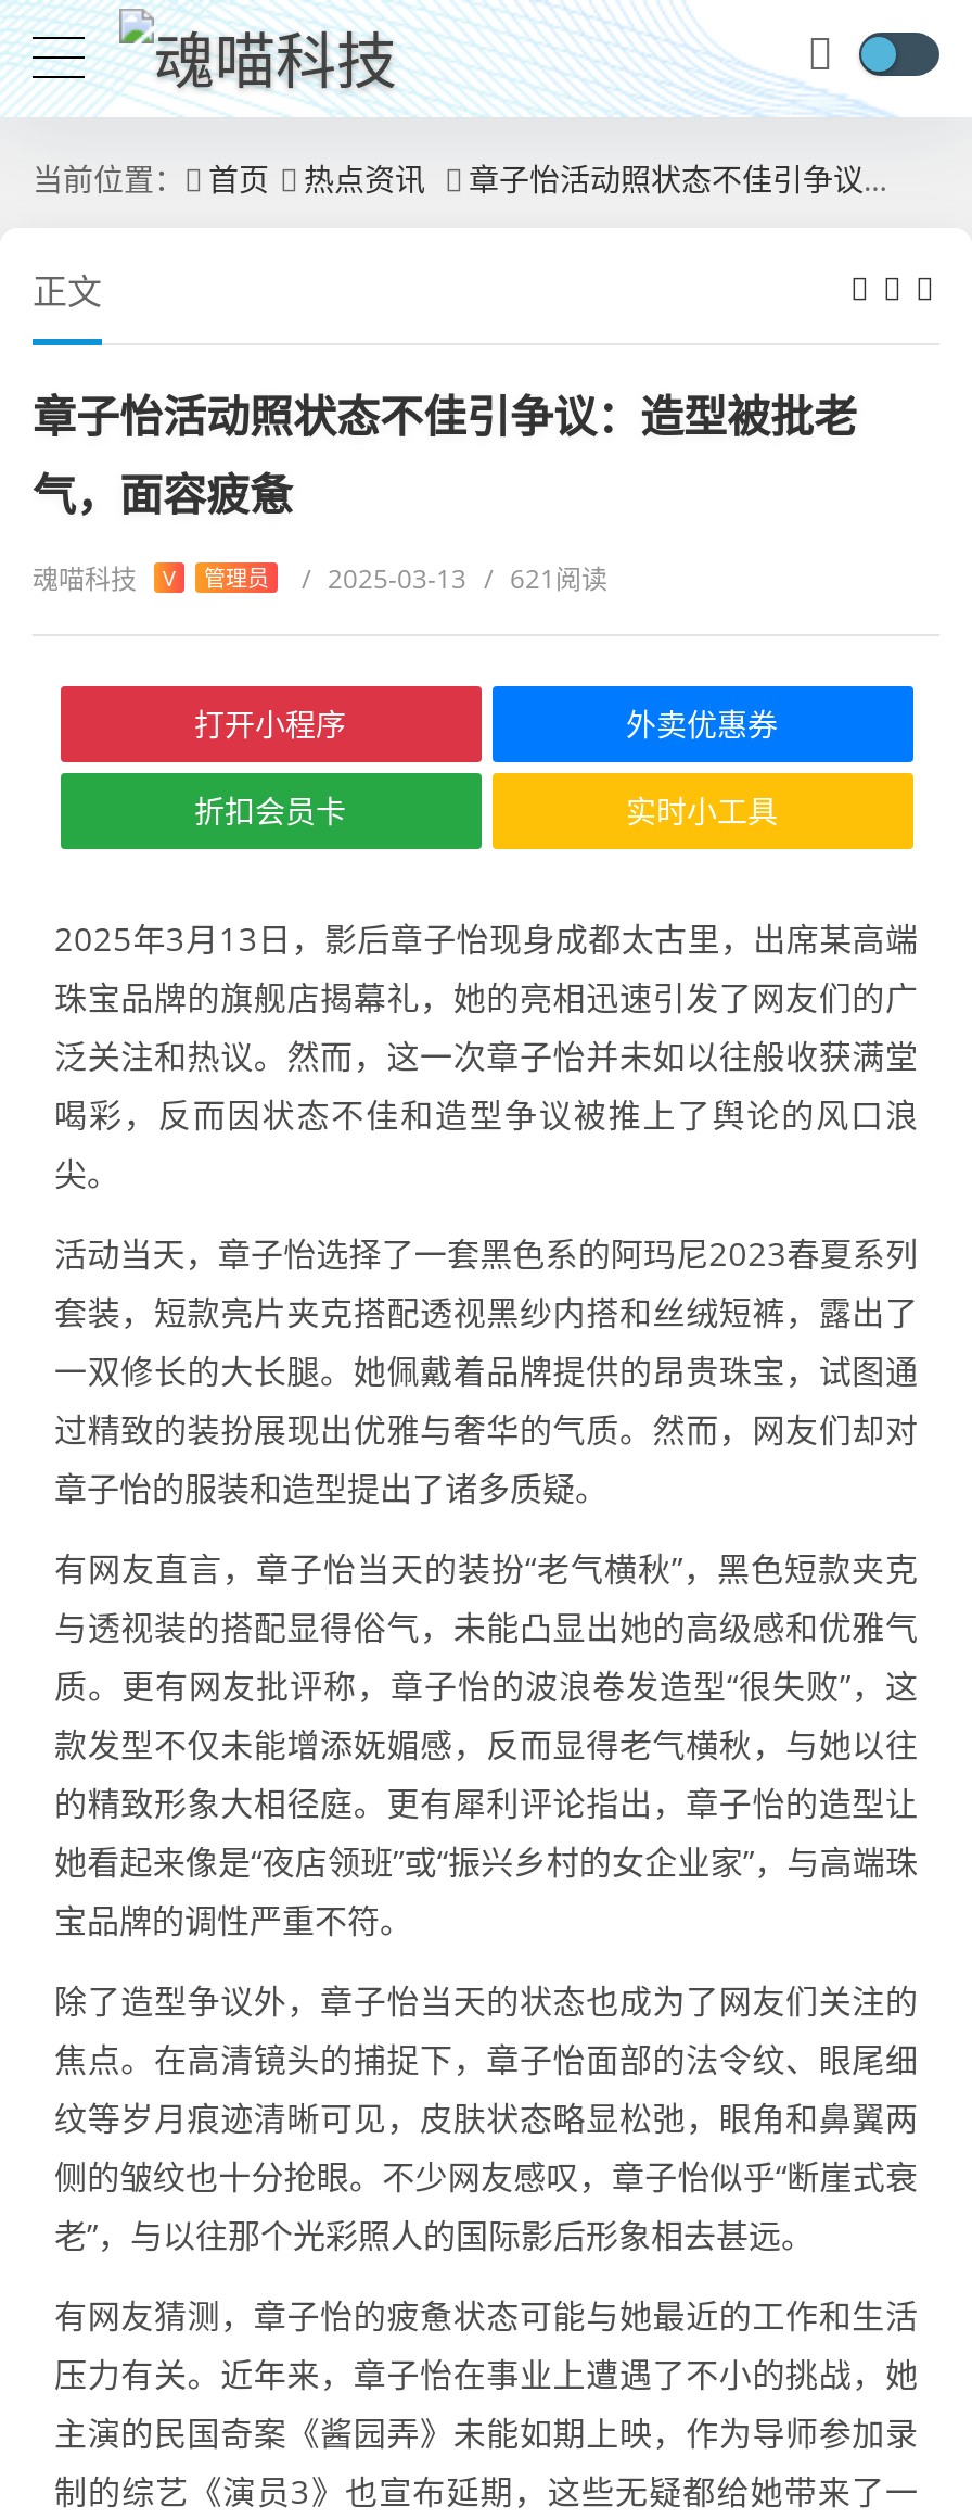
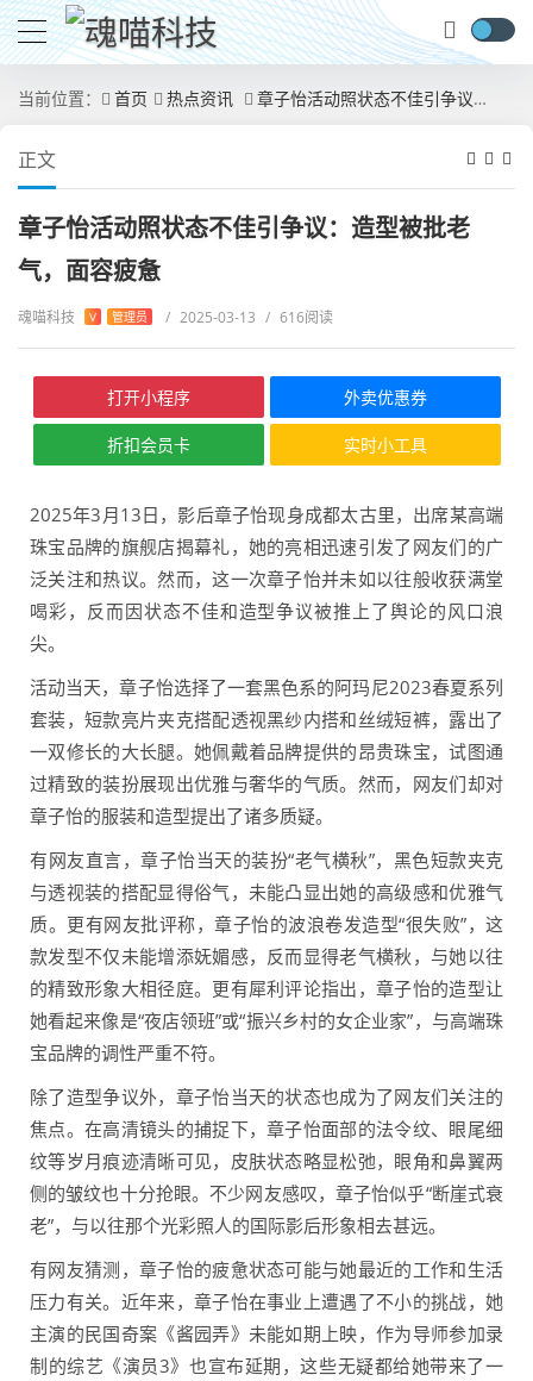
- / 2025-03-13 / 621阅读
+ / 2025-03-13 / 616阅读
